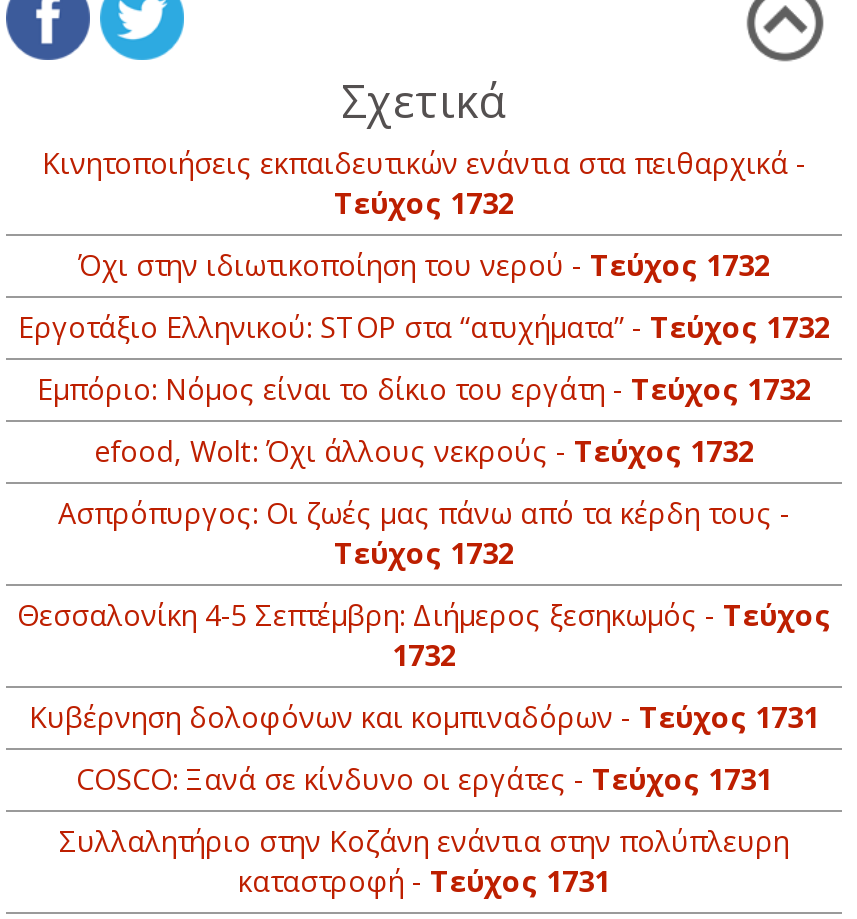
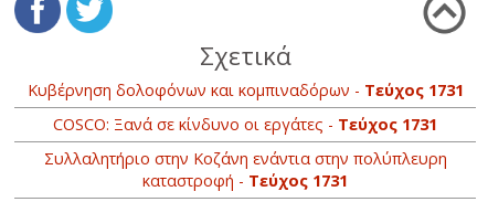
- Κινητοποιήσεις εκπαιδευτικών ενάντια στα πειθαρχικά -
- Τεύχος 1732
- Όχι στην ιδιωτικοποίηση του νερού - Τεύχος 1732
- Εργοτάξιο Ελληνικού: STOP στα “ατυχήματα” - Τεύχος 1732
- Εμπόριο: Νόμος είναι το δίκιο του εργάτη - Τεύχος 1732
- efood, Wolt: Όχι άλλους νεκρούς - Τεύχος 1732
- Ασπρόπυργος: Οι ζωές μας πάνω από τα κέρδη τους -
- Τεύχος 1732
- Θεσσαλονίκη 4-5 Σεπτέμβρη: Διήμερος ξεσηκωμός - Τεύχος
- 1732
